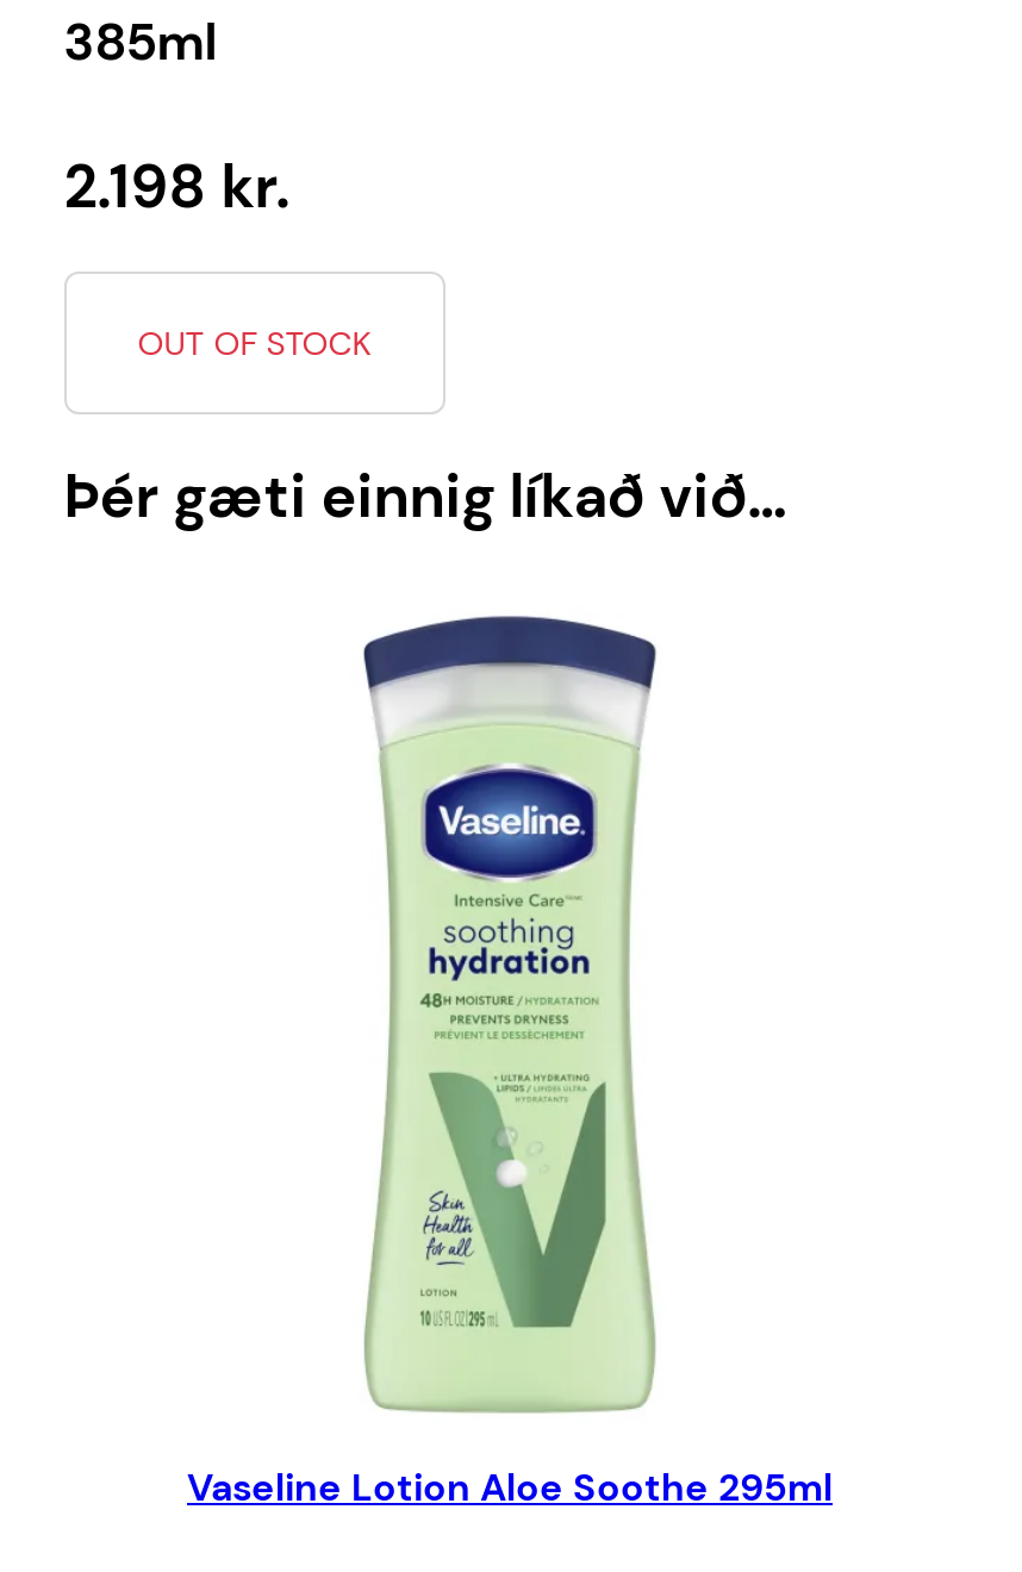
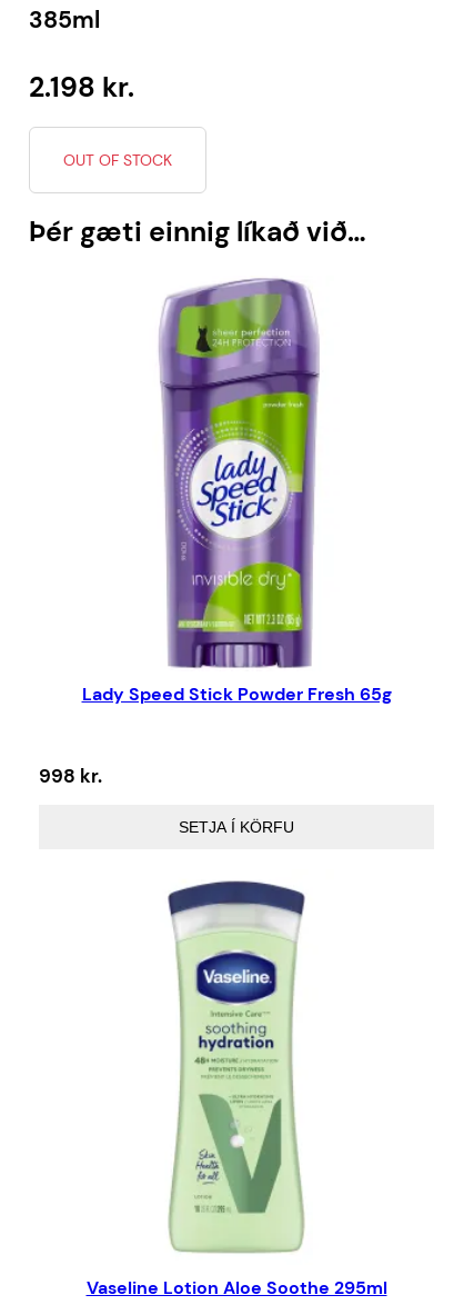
+ [image]
+ Lady Speed Stick Powder Fresh 65g
+ 998 kr.
+ SETJA Í KÖRFU
